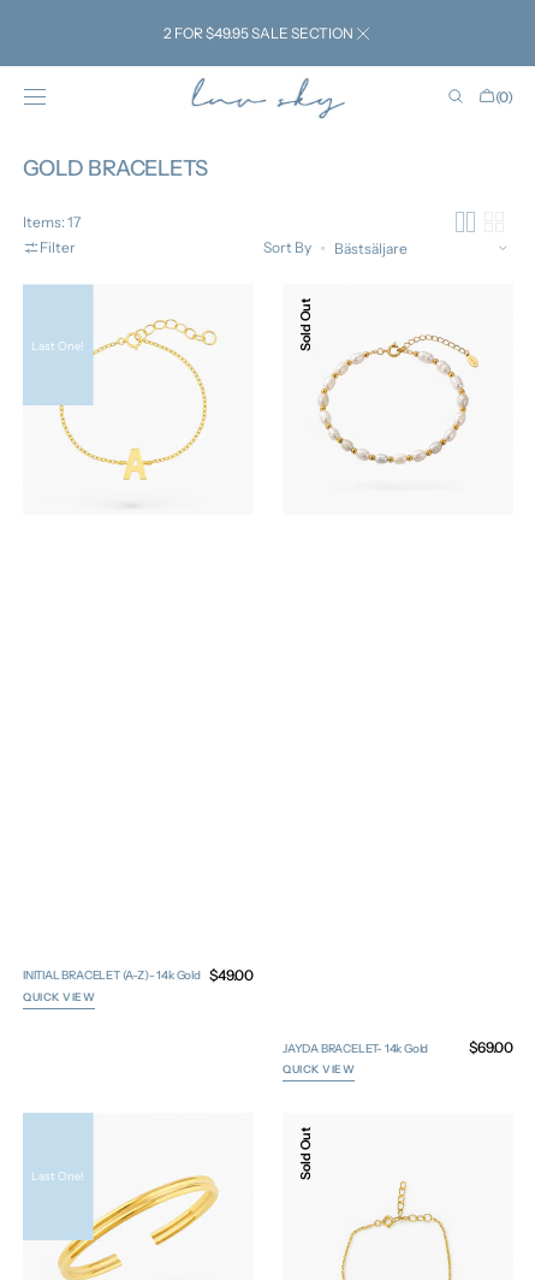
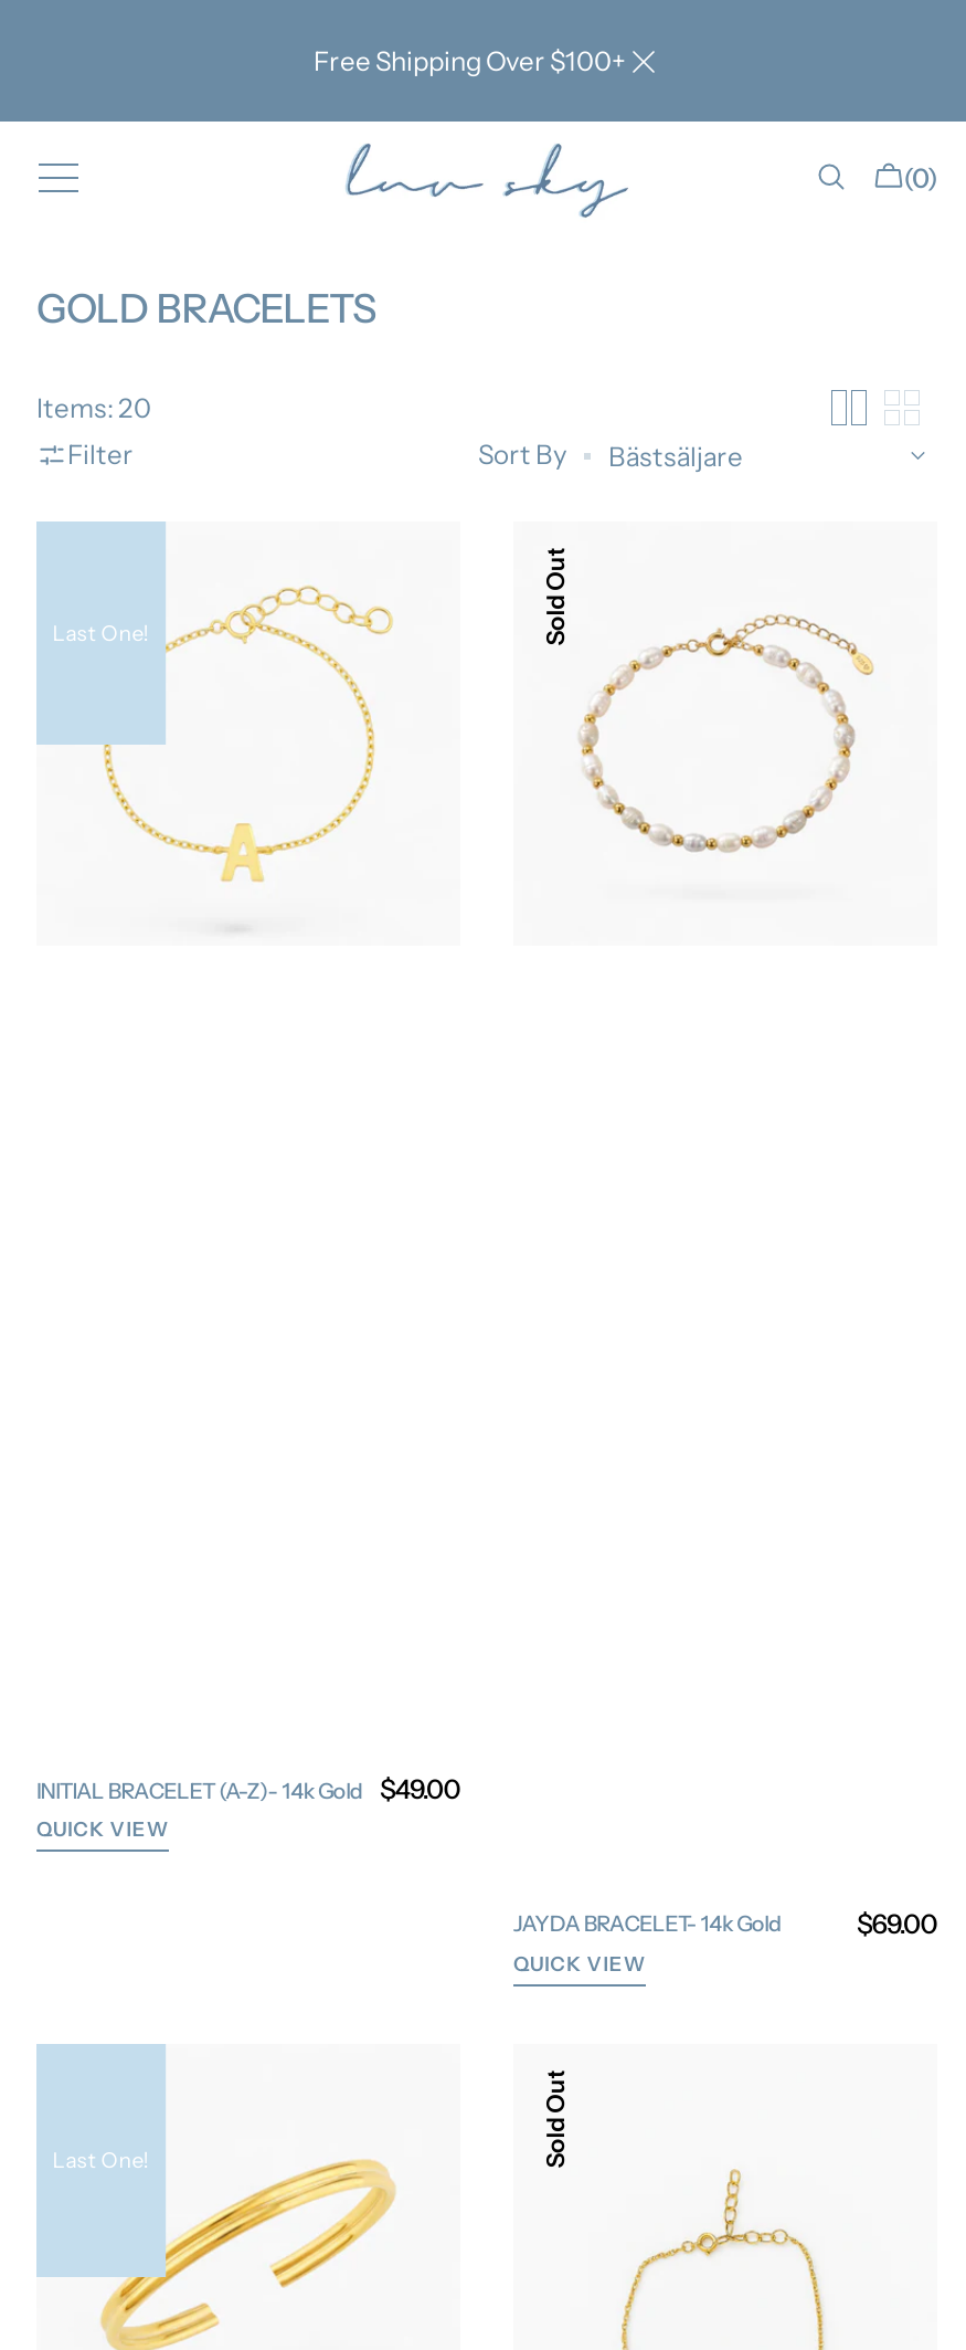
- 2 FOR $49.95 SALE SECTION
+ Free Shipping Over $100+

- Items: 17
+ Items: 20
